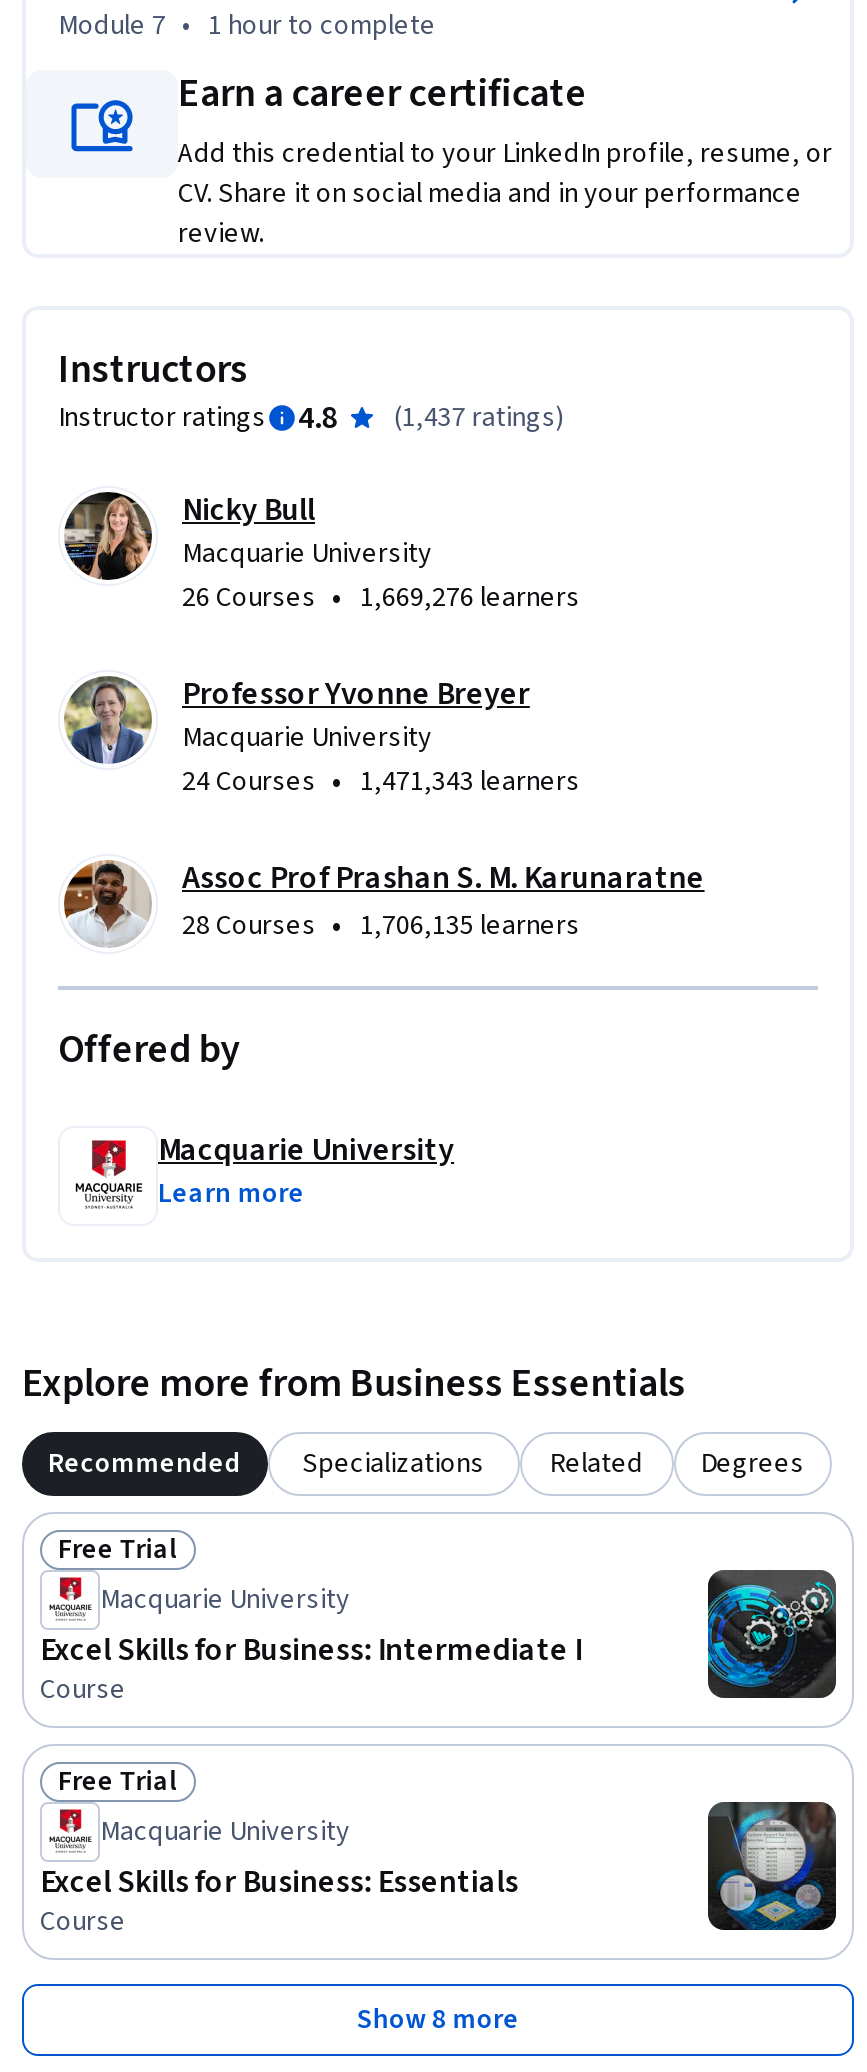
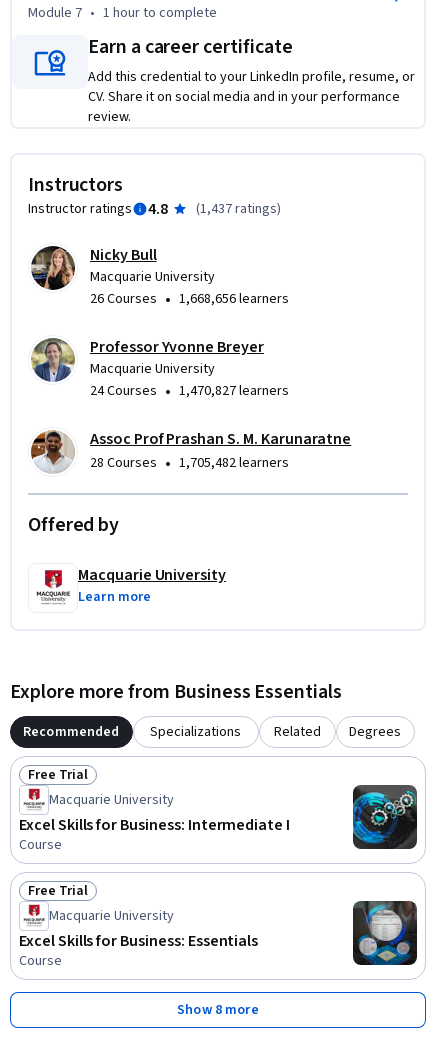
- 26 Courses • 1,669,276 learners
+ 26 Courses • 1,668,656 learners

- 24 Courses • 1,471,343 learners
+ 24 Courses • 1,470,827 learners

- 28 Courses • 1,706,135 learners
+ 28 Courses • 1,705,482 learners
